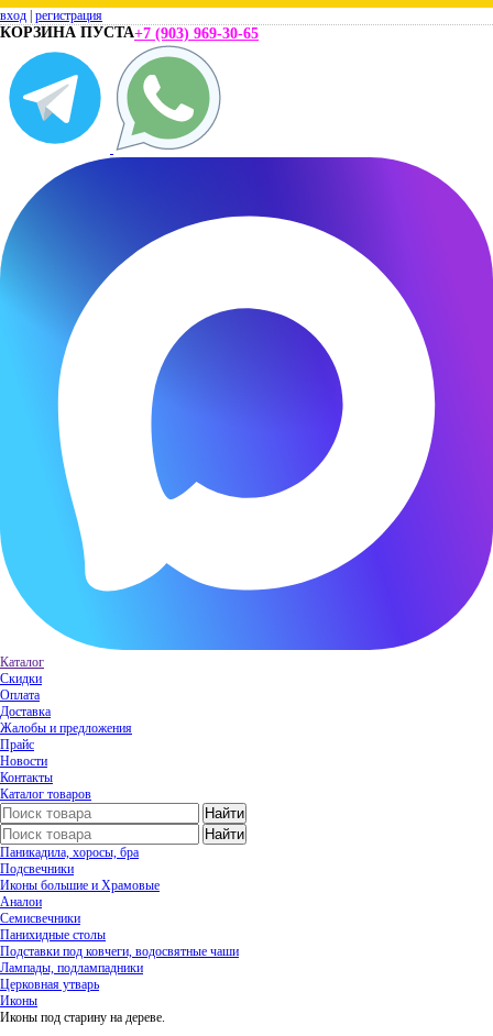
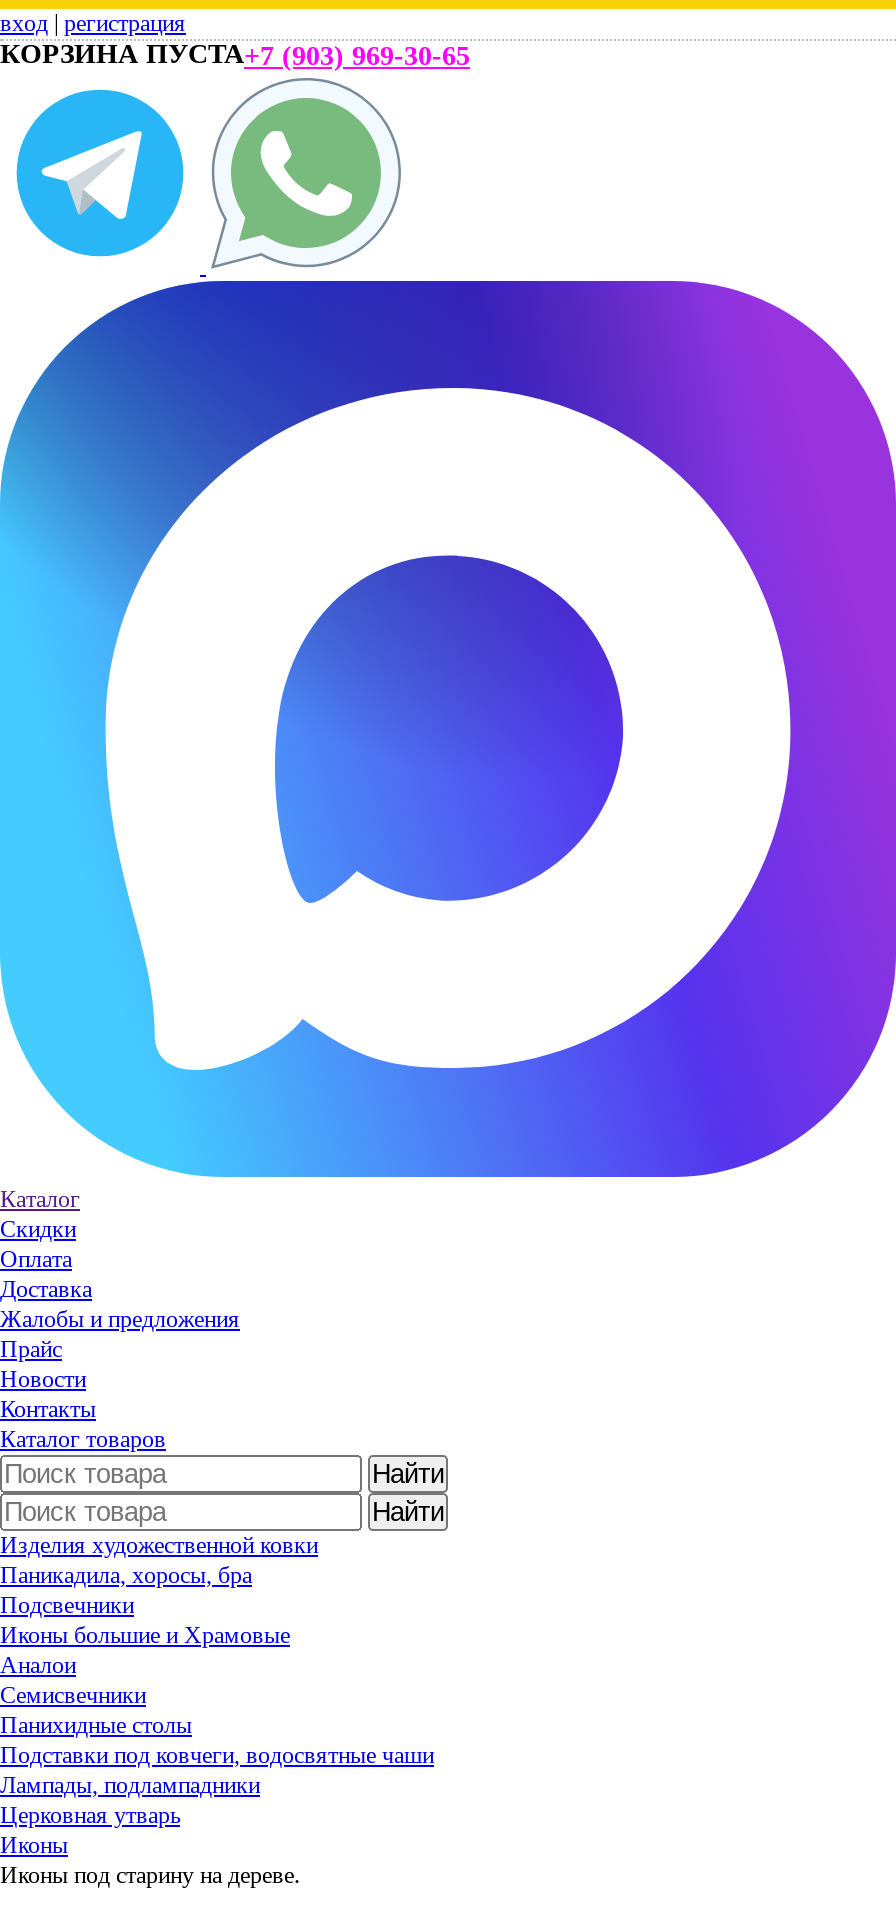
+ Изделия художественной ковки
